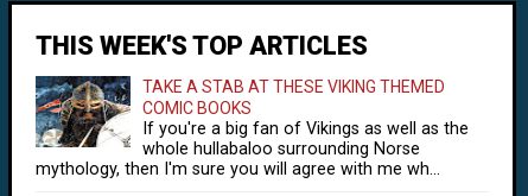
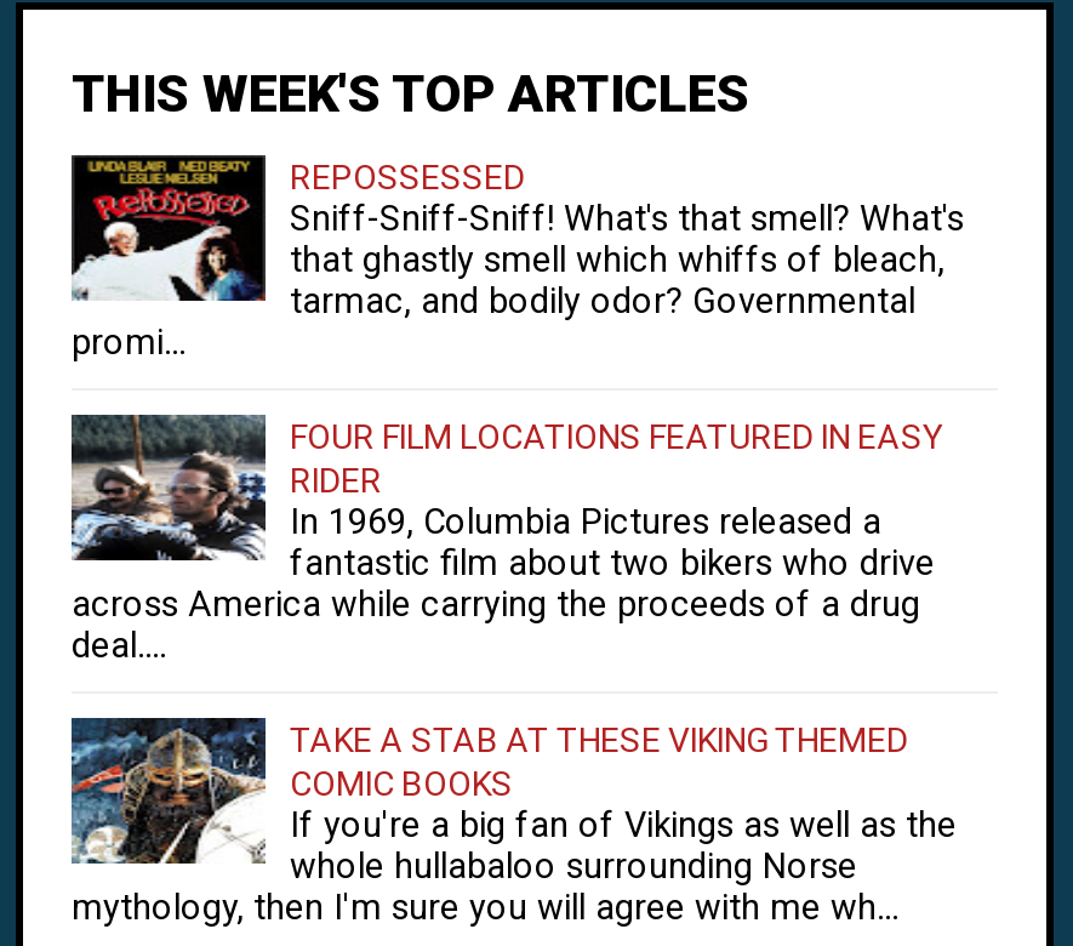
+ [image]
+ REPOSSESSED
+ Sniff-Sniff-Sniff! What's that smell? What's
+ that ghastly smell which whiffs of bleach,
+ tarmac, and bodily odor? Governmental
+ promi...
+ FOUR FILM LOCATIONS FEATURED IN EASY
+ RIDER
+ In 1969, Columbia Pictures released a
+ fantastic film about two bikers who drive
+ across America while carrying the proceeds of a drug
+ deal....

+ [image]
